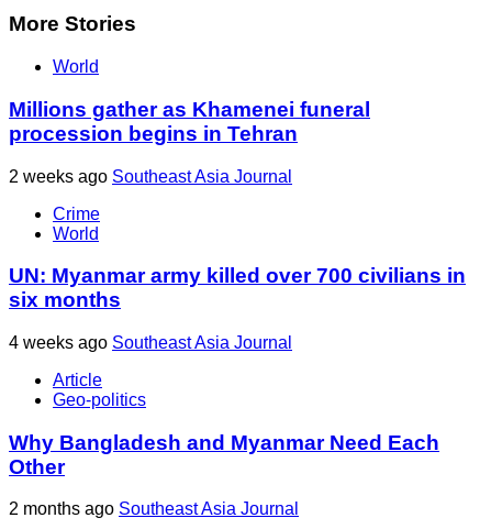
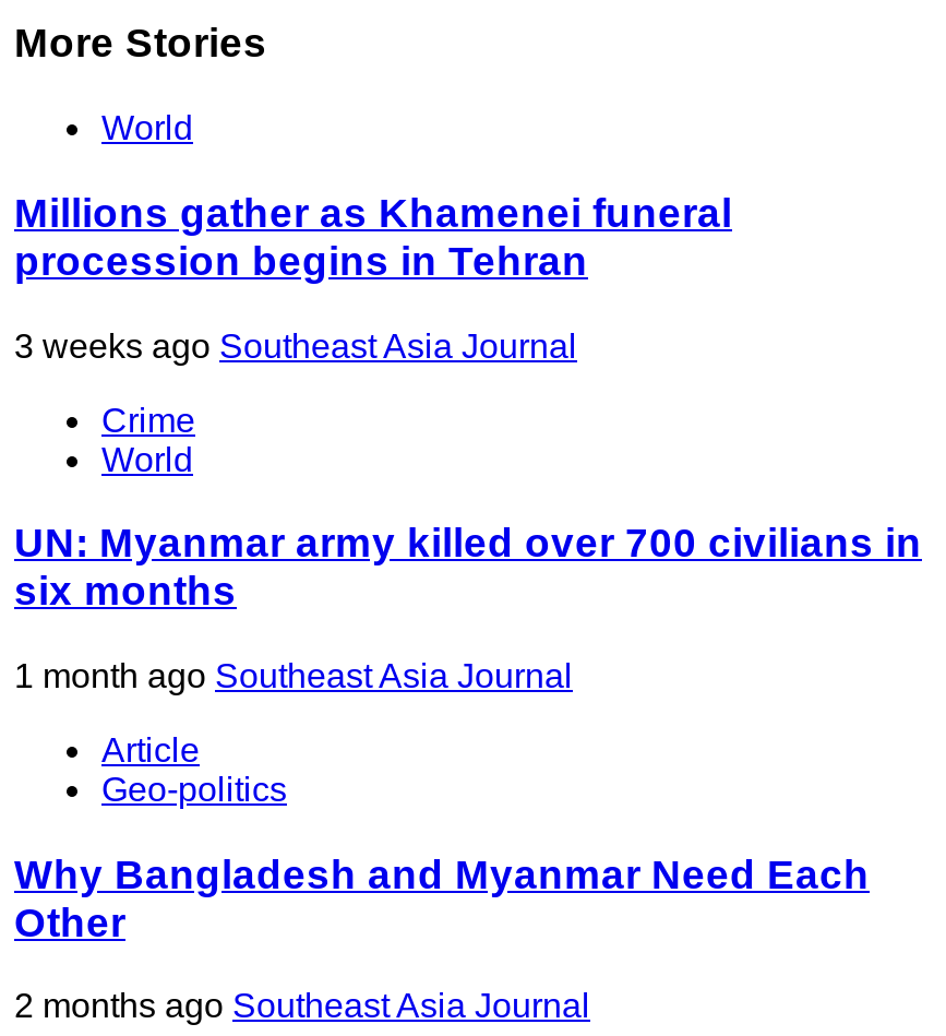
- 2 weeks ago Southeast Asia Journal
+ 3 weeks ago Southeast Asia Journal

- 4 weeks ago Southeast Asia Journal
+ 1 month ago Southeast Asia Journal
